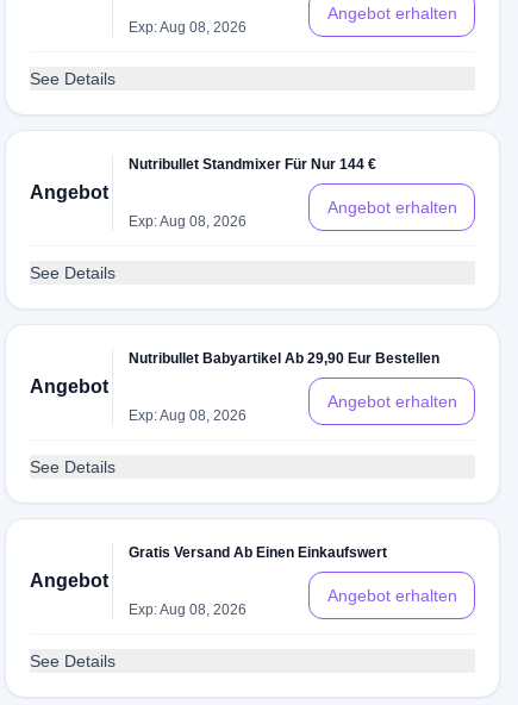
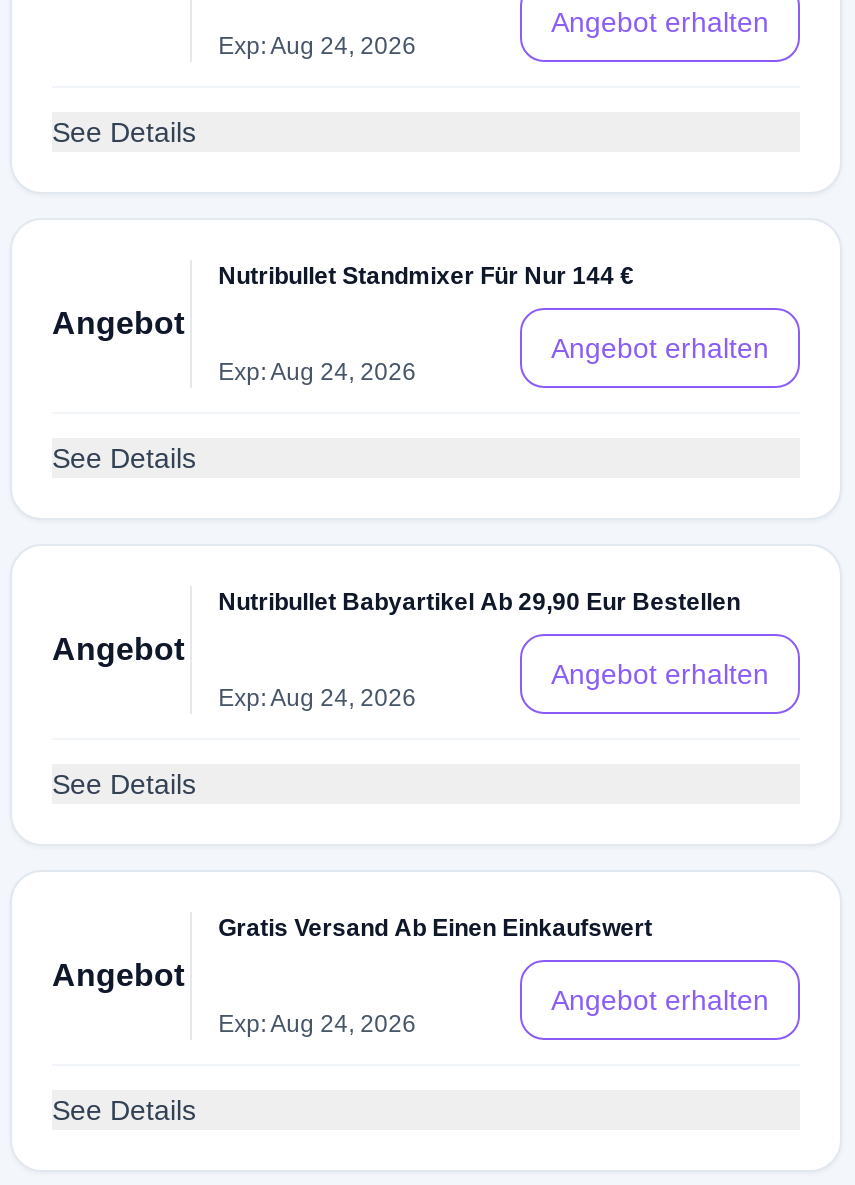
- Exp: Aug 08, 2026
+ Exp: Aug 24, 2026

- Exp: Aug 08, 2026
+ Exp: Aug 24, 2026

- Exp: Aug 08, 2026
+ Exp: Aug 24, 2026

- Exp: Aug 08, 2026
+ Exp: Aug 24, 2026
